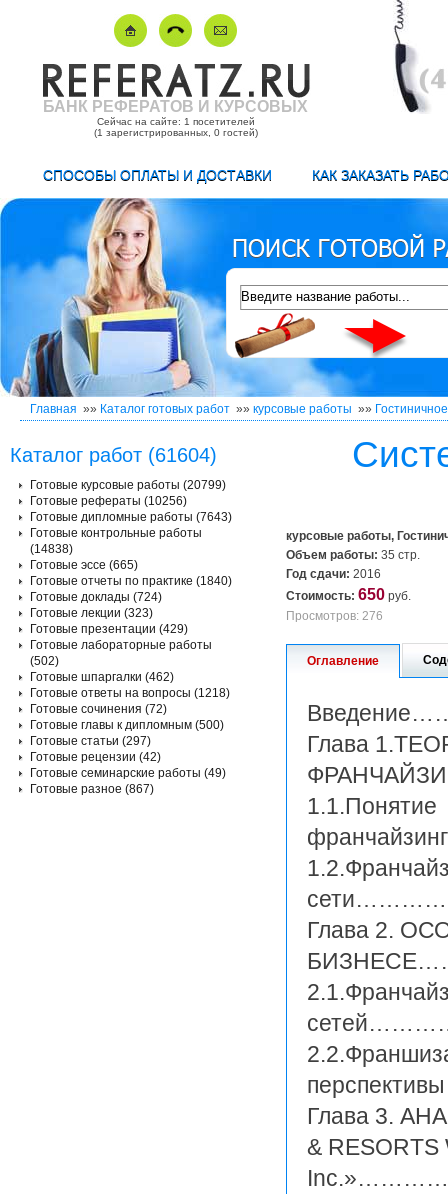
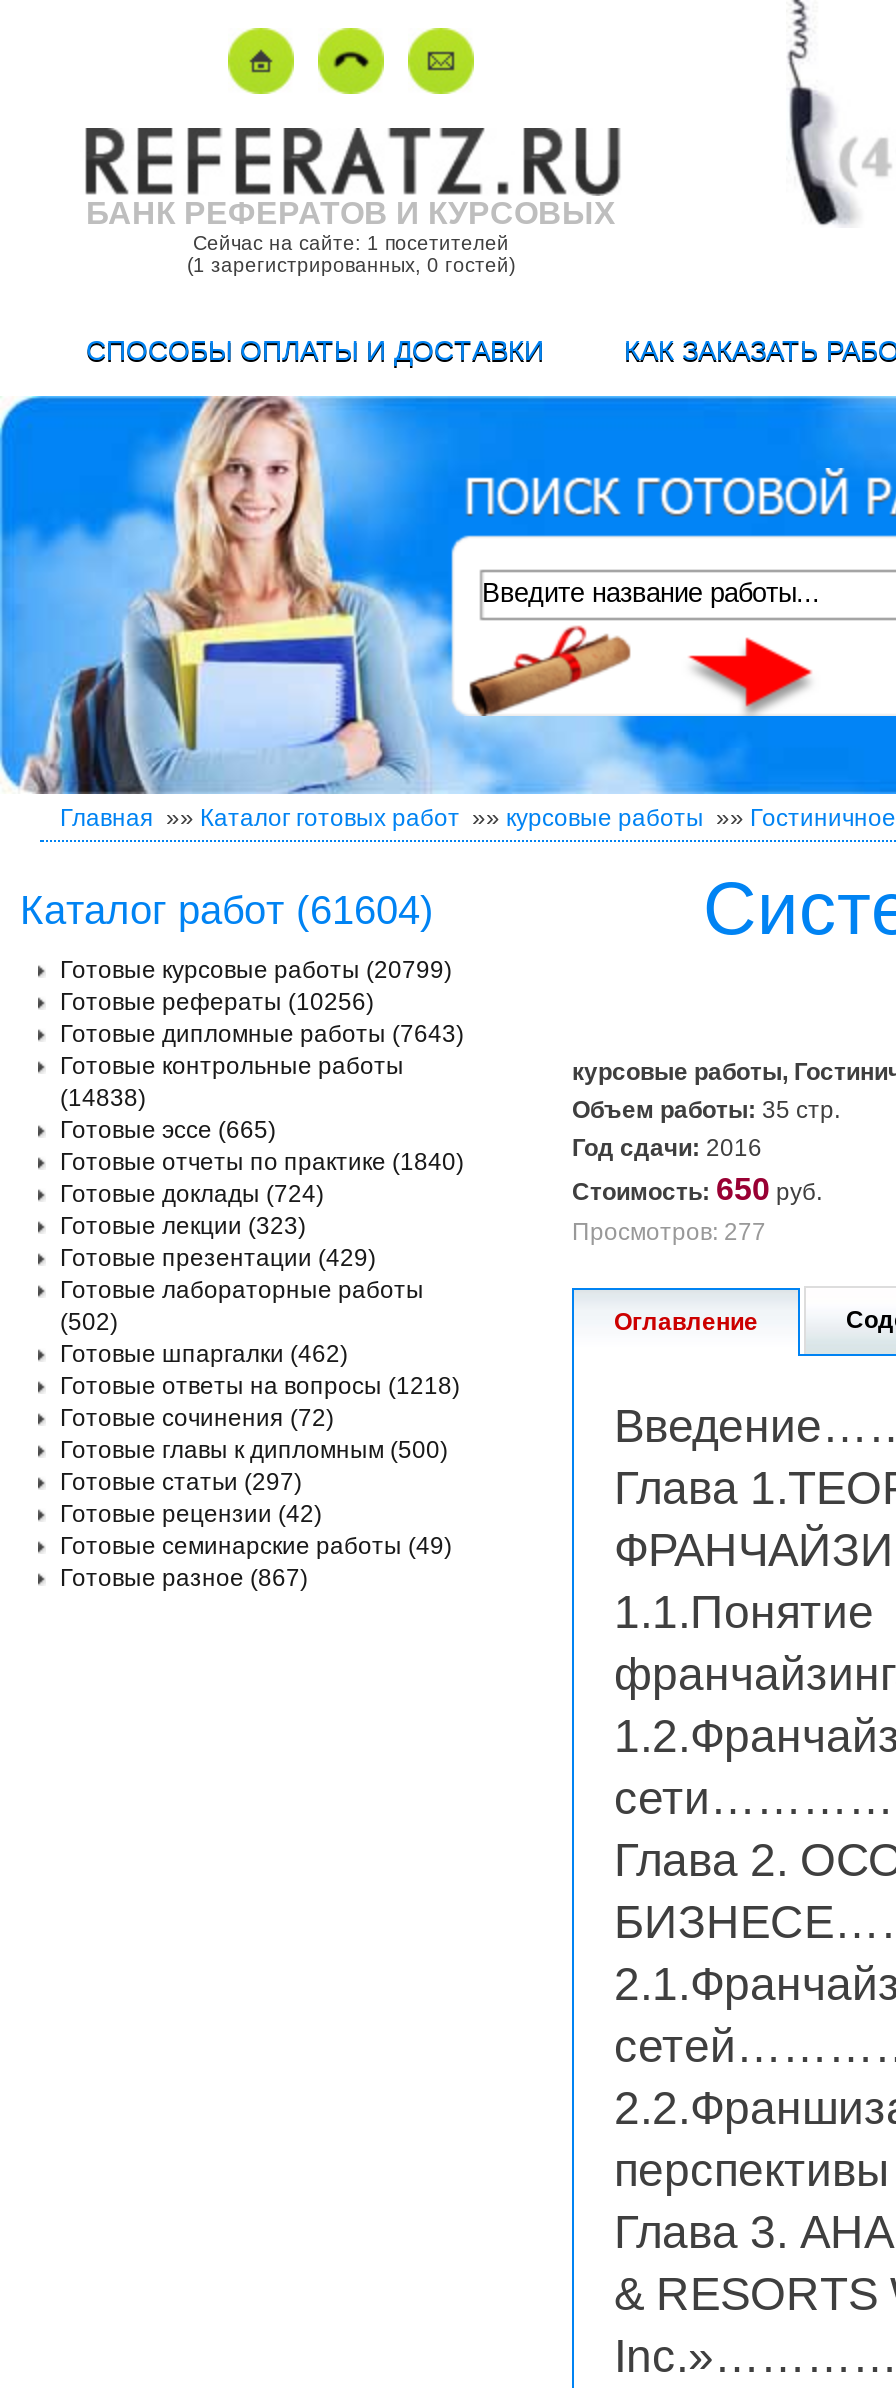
- Просмотров: 276
+ Просмотров: 277
